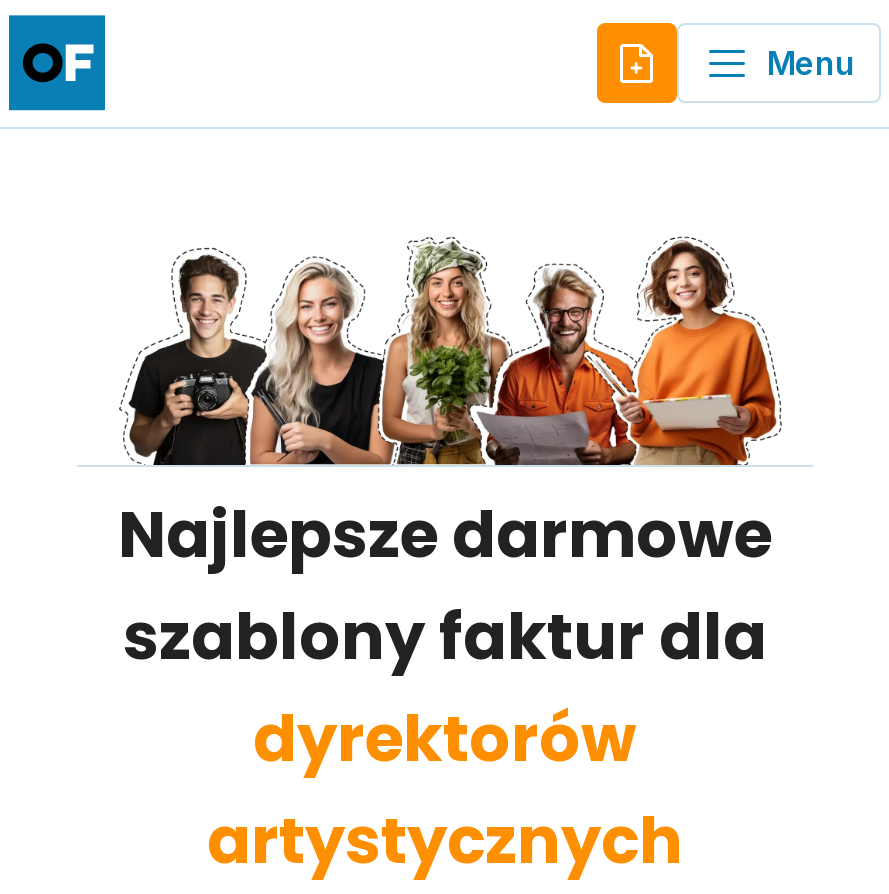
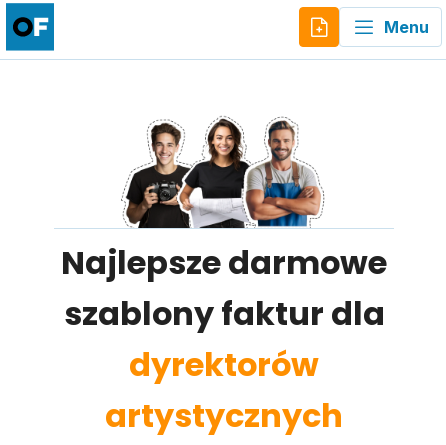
- [image]
+ [image]
